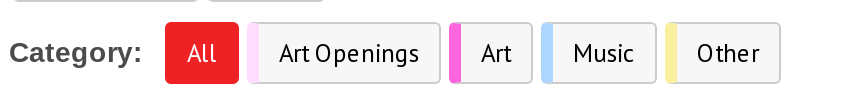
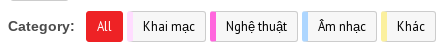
- Art Openings
- Art
- Music
- Other
+ Khai mạc
+ Nghệ thuật
+ Âm nhạc
+ Khác
